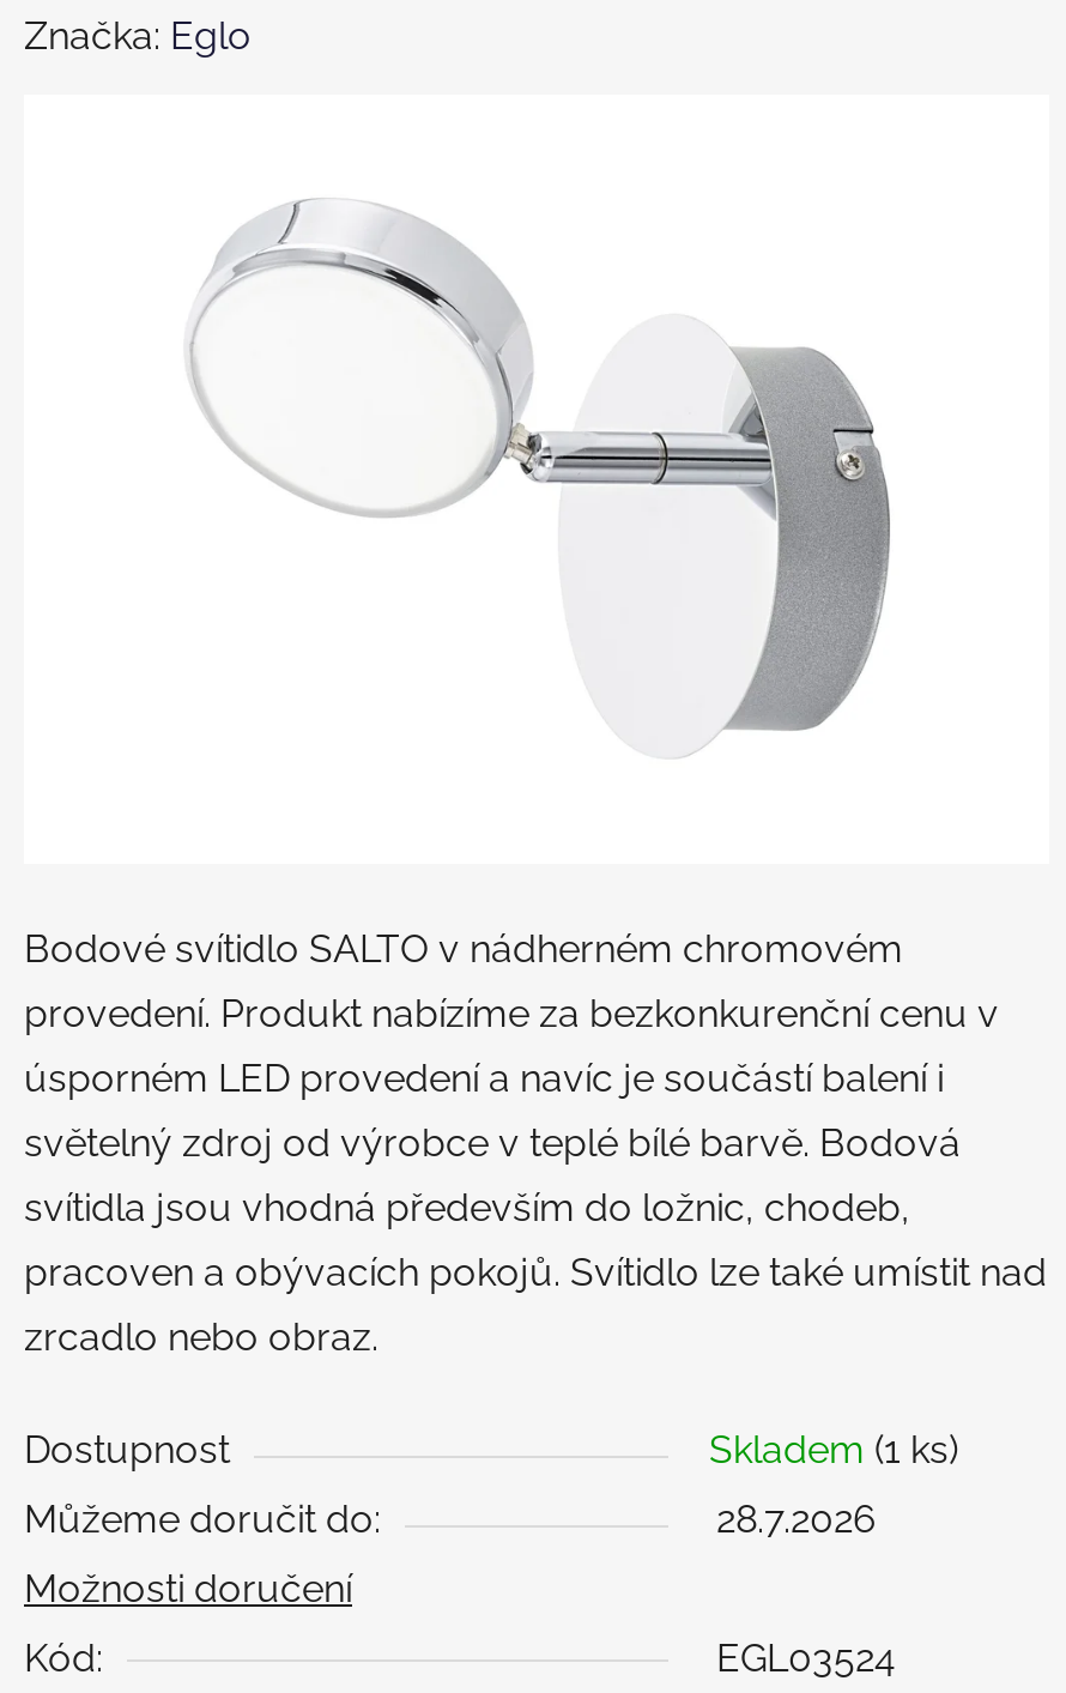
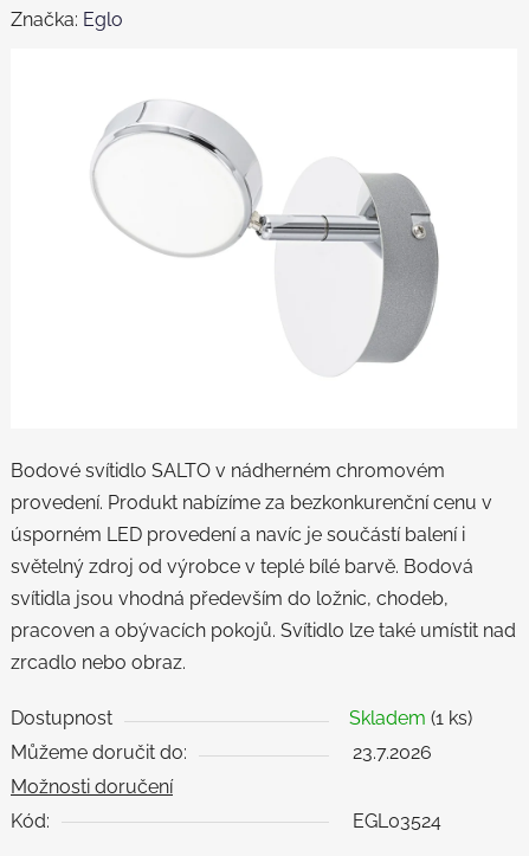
- 28.7.2026
+ 23.7.2026
